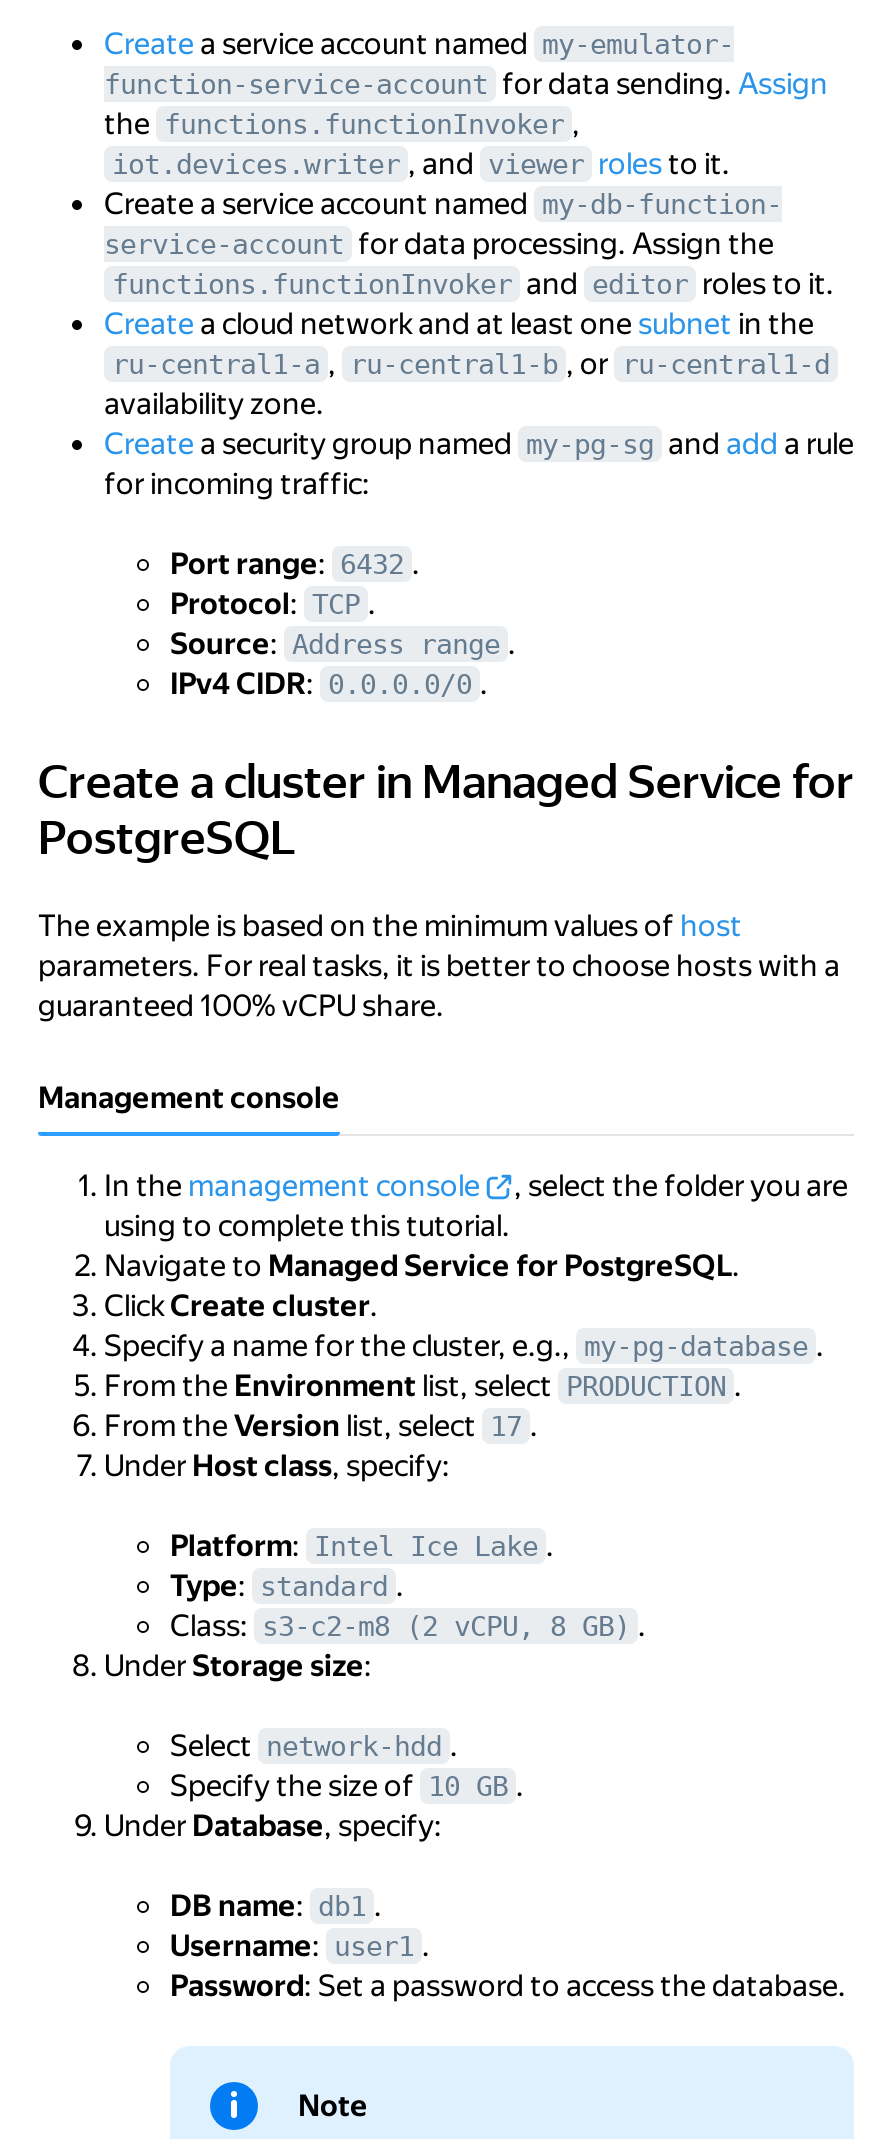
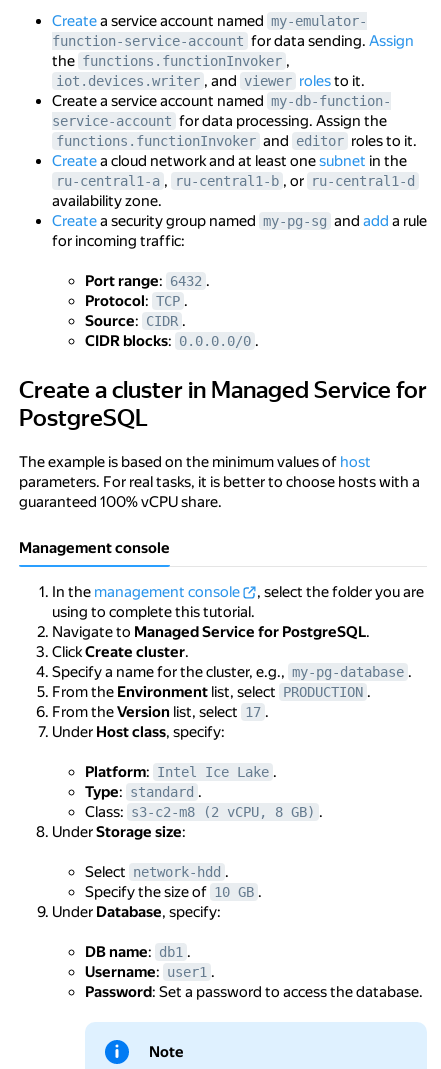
- Source: Address range .
- IPv4 CIDR: 0.0.0.0/0 .
+ Source: CIDR .
+ CIDR blocks: 0.0.0.0/0 .
